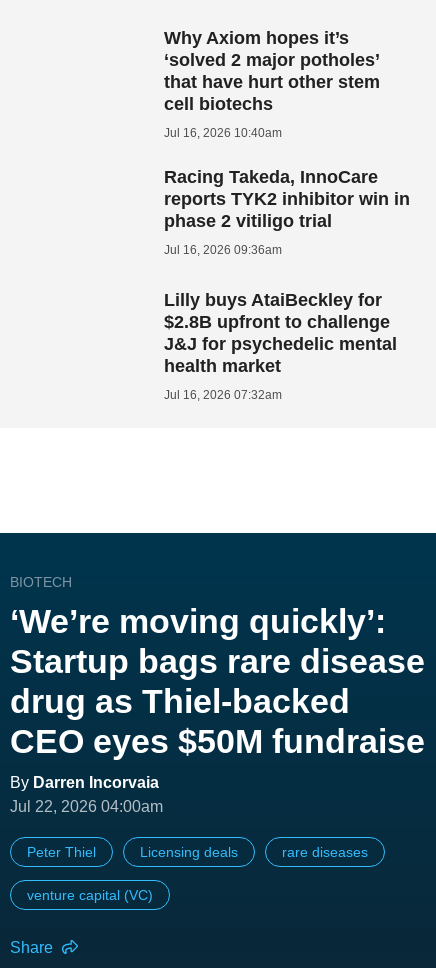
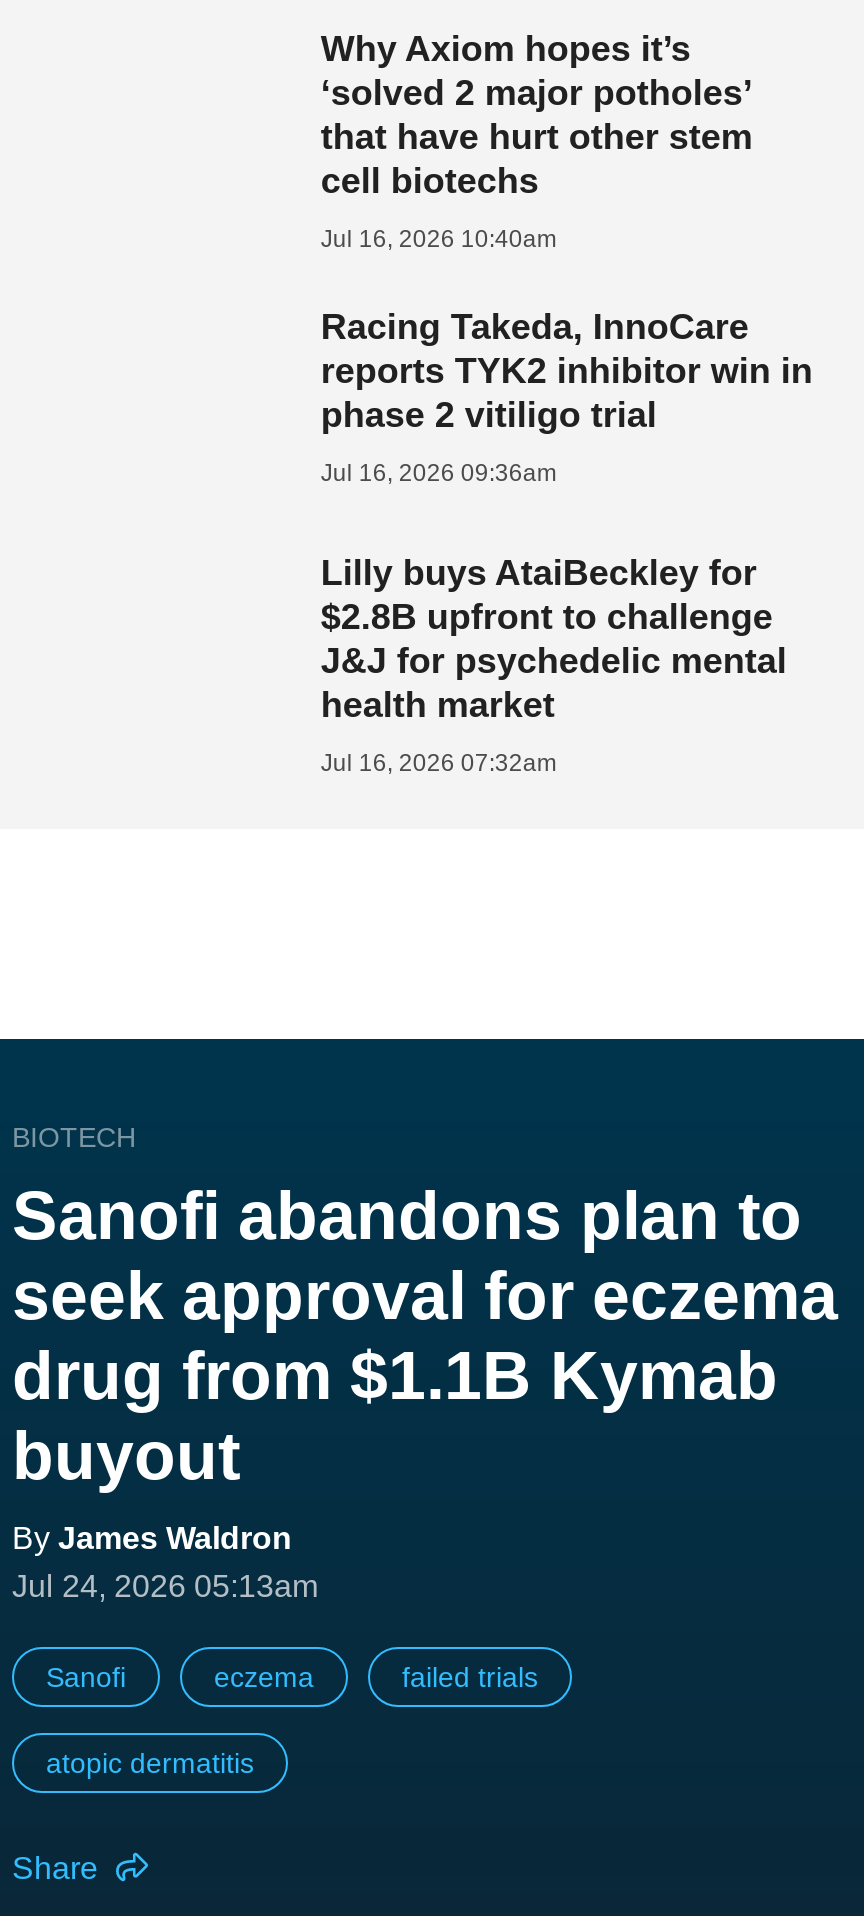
- ‘We’re moving quickly’:
- Startup bags rare disease
- drug as Thiel-backed
- CEO eyes $50M fundraise
- By Darren Incorvaia
- Jul 22, 2026 04:00am
+ Sanofi abandons plan to
+ seek approval for eczema
+ drug from $1.1B Kymab
+ buyout
+ By James Waldron
+ Jul 24, 2026 05:13am

- Peter Thiel
- Licensing deals
- rare diseases
+ Sanofi
+ eczema
+ failed trials

- venture capital (VC)
+ atopic dermatitis
